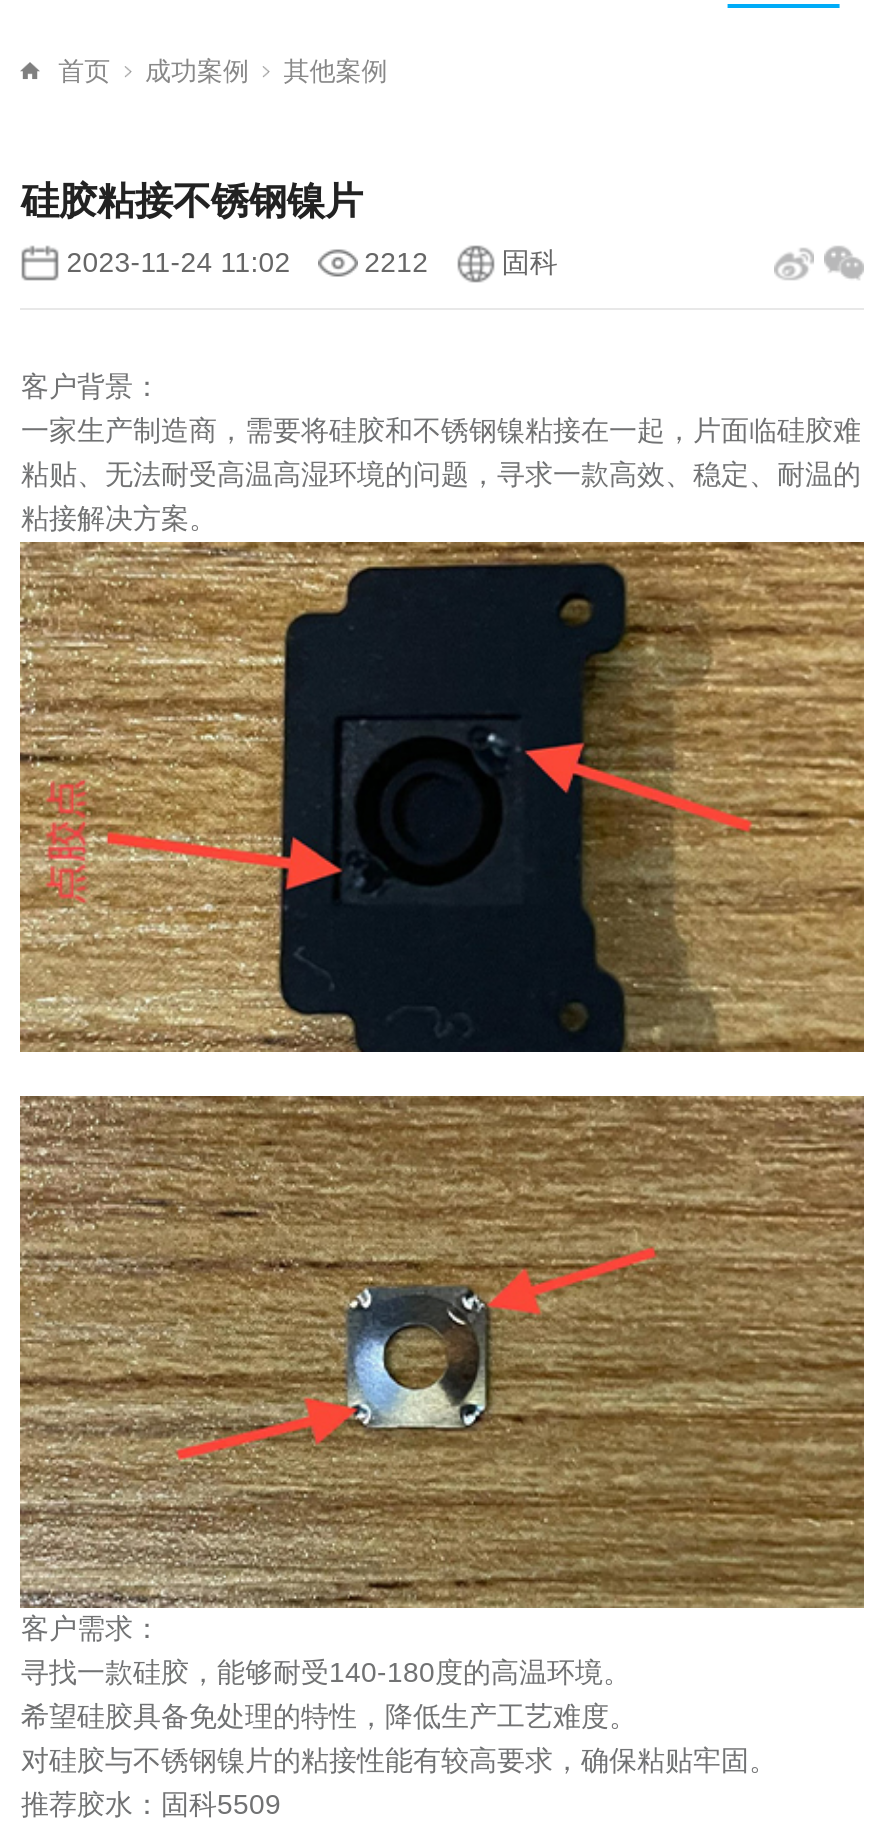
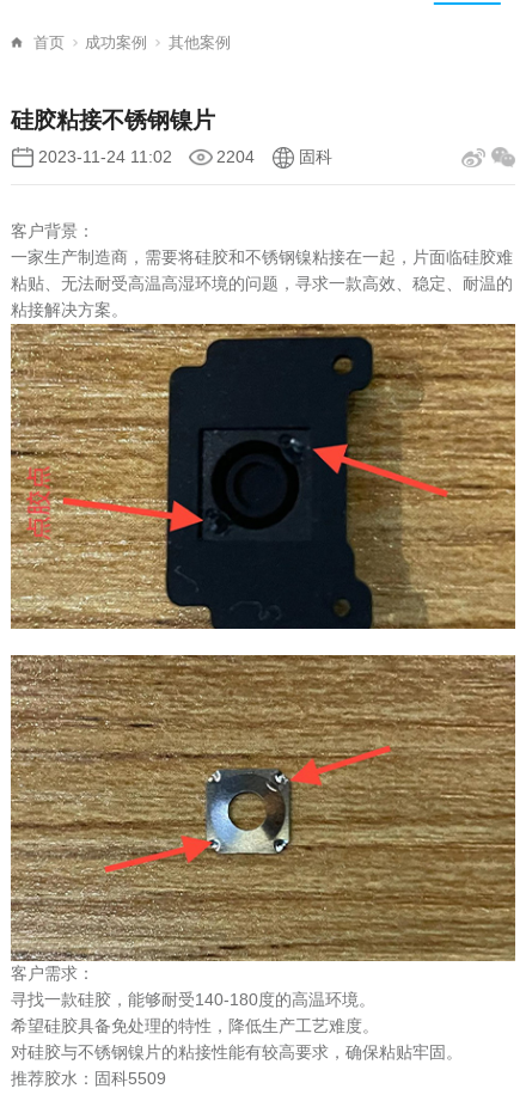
- 2212
+ 2204
